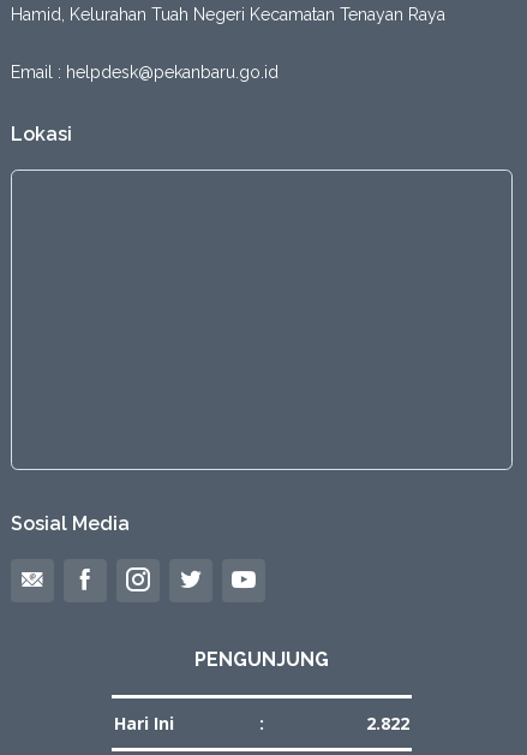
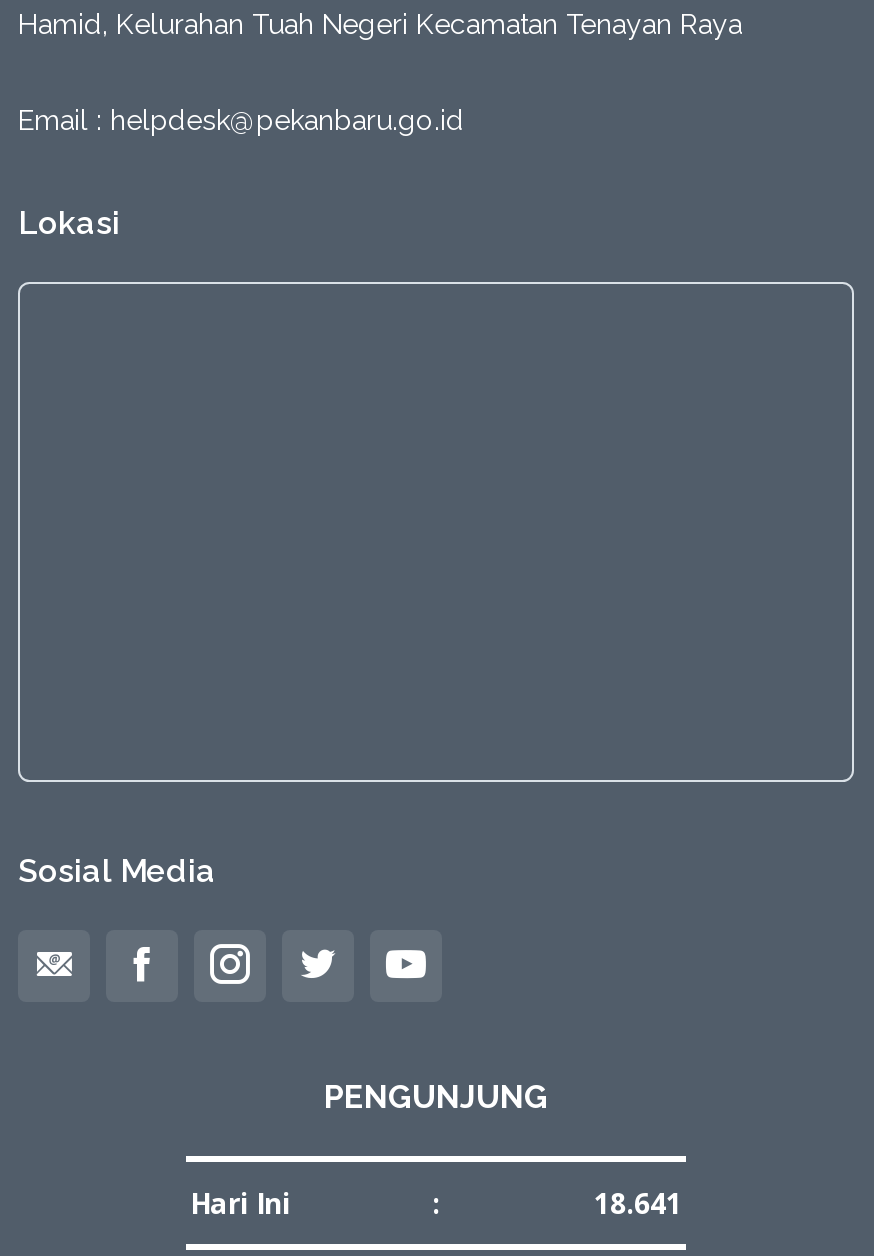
- 2.822
+ 18.641
